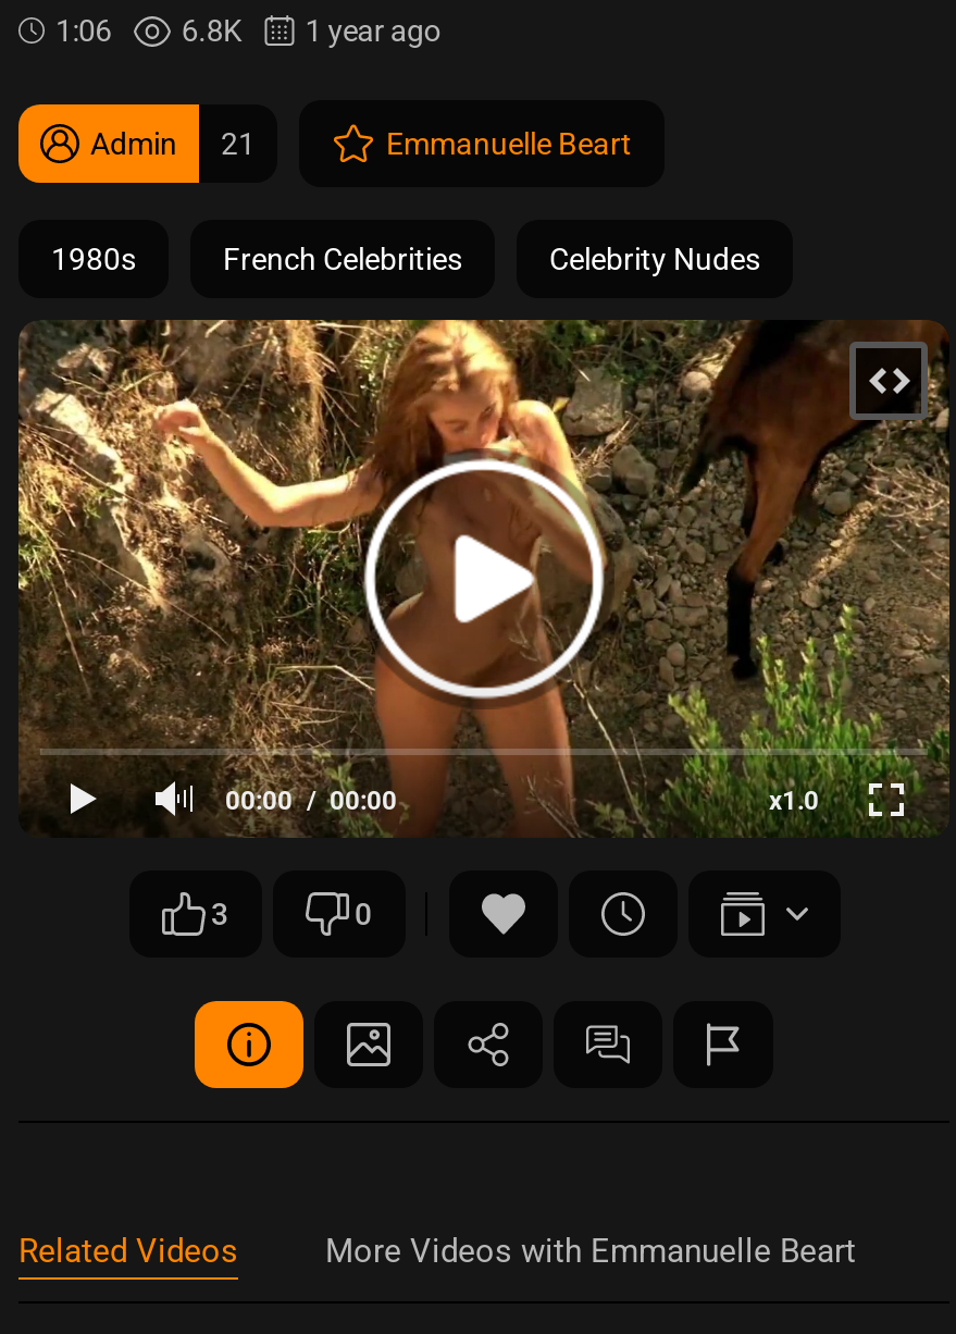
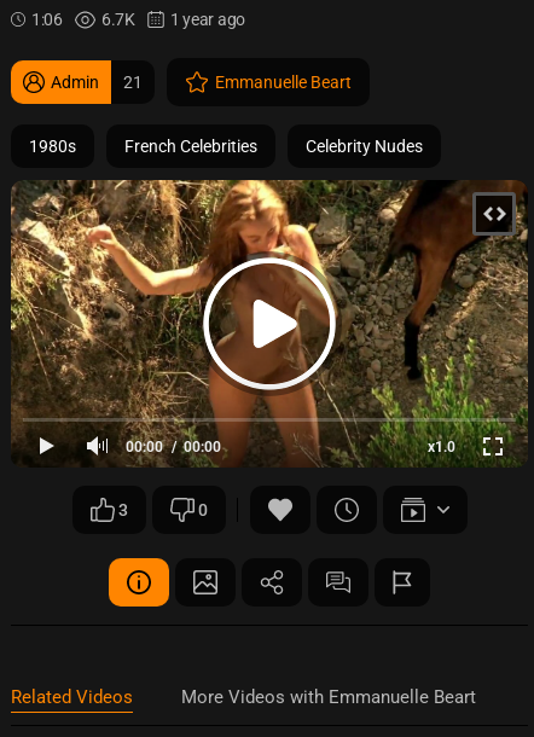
- 6.8K 1 year ago
+ 6.7K 1 year ago
